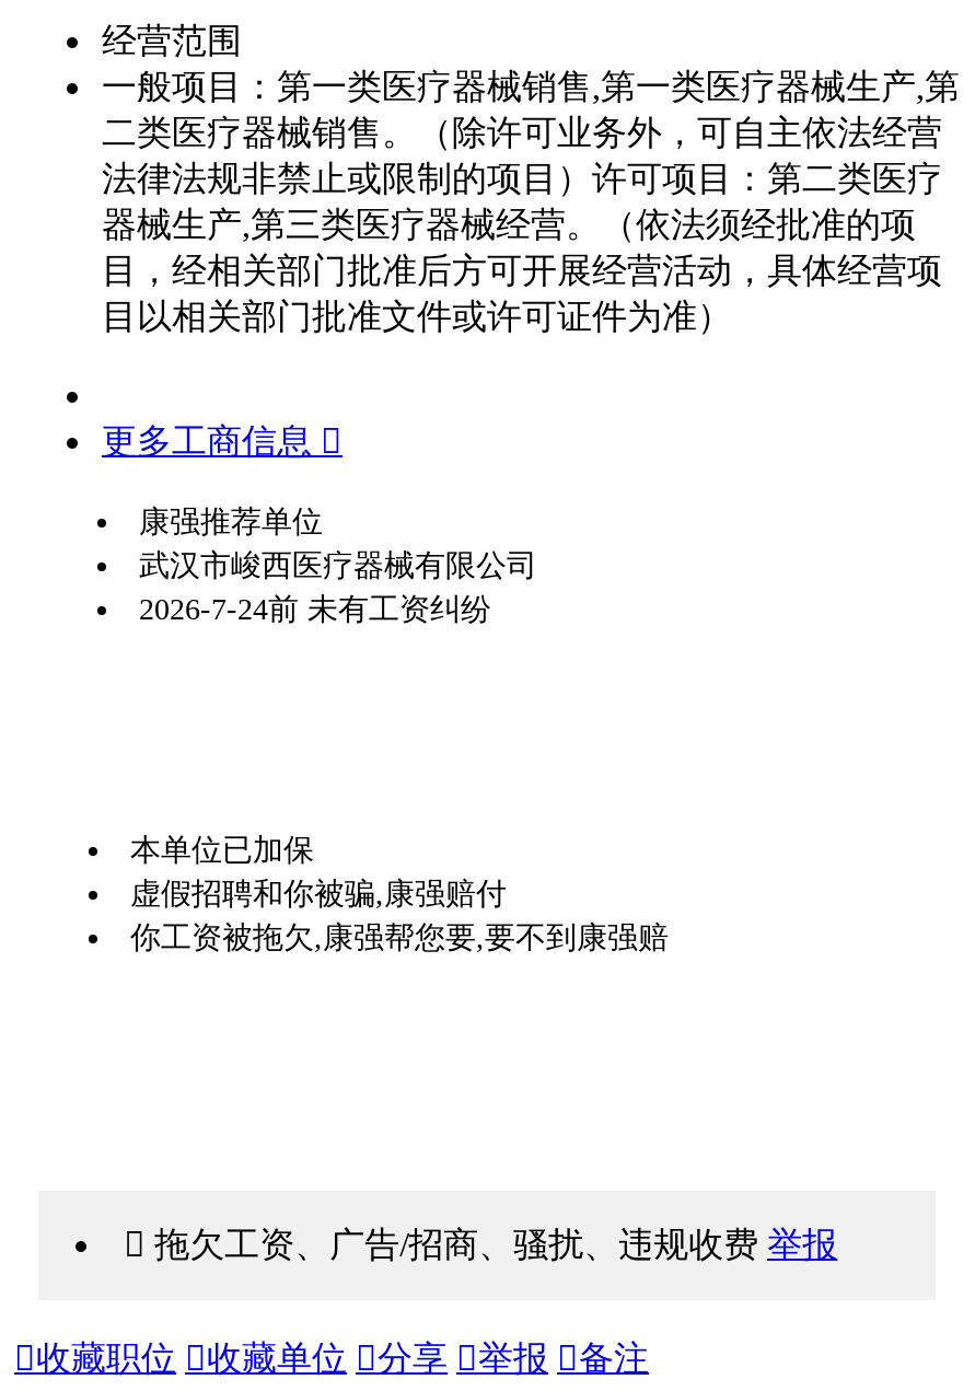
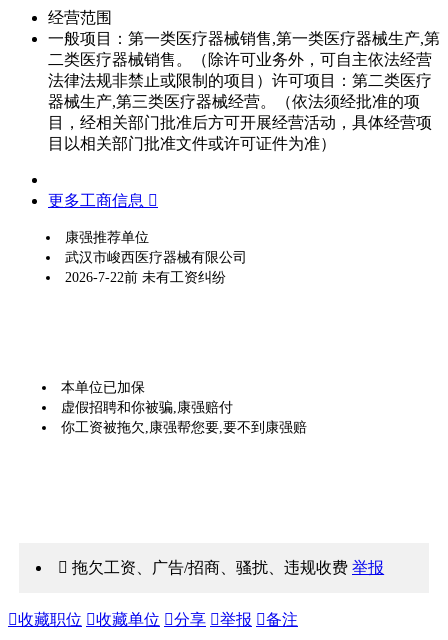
- 2026-7-24前 未有工资纠纷
+ 2026-7-22前 未有工资纠纷
